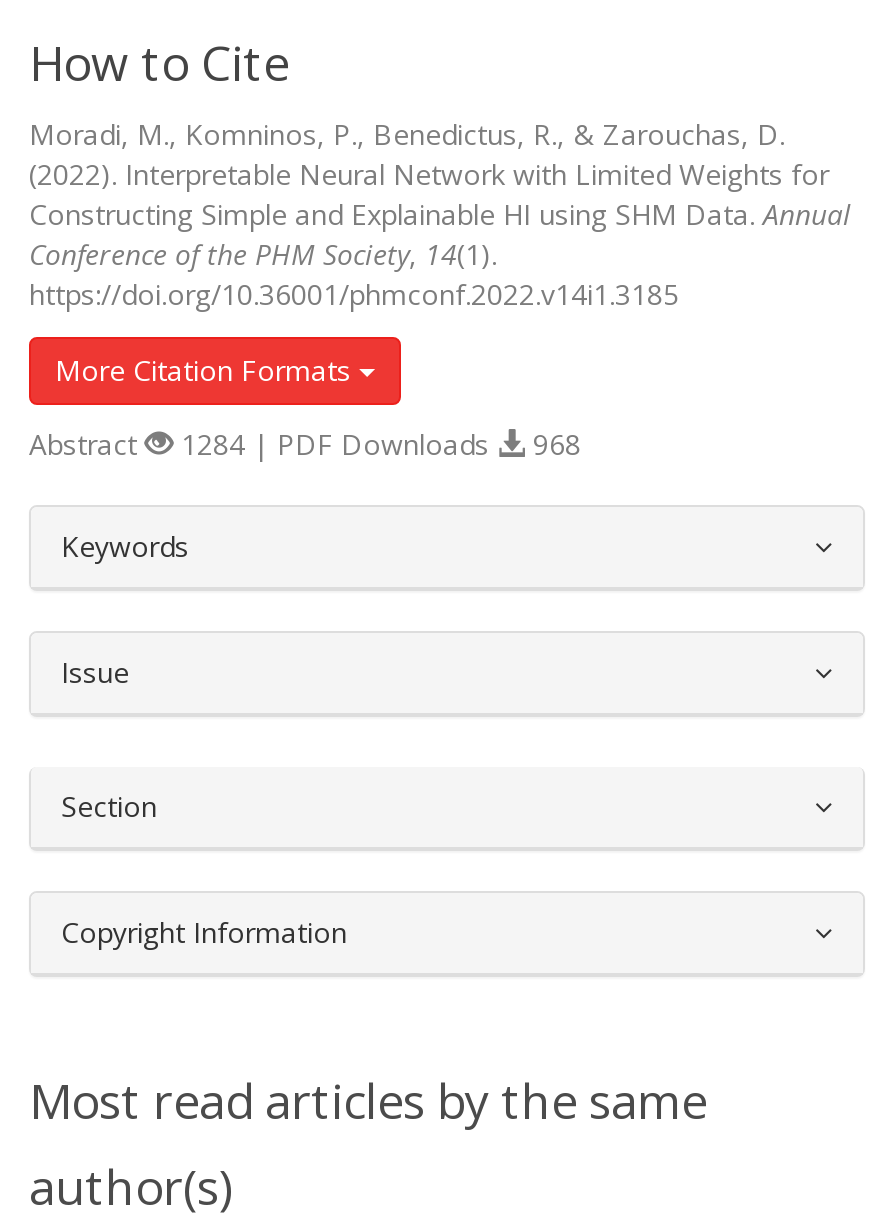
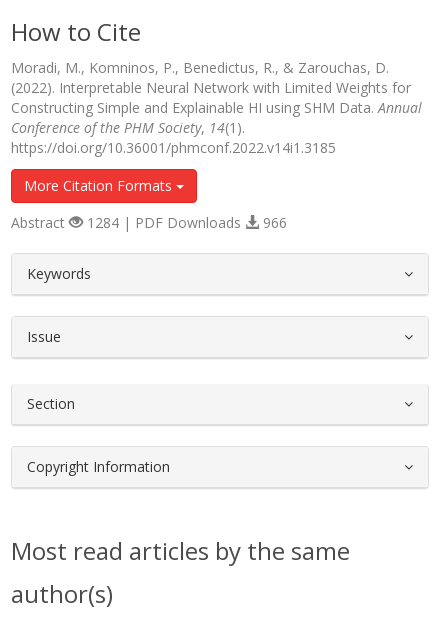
- 968
+ 966
